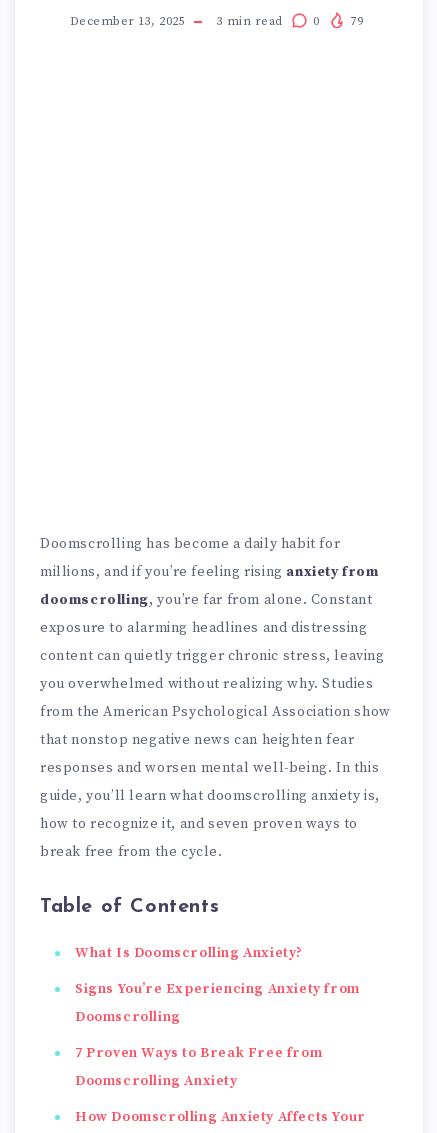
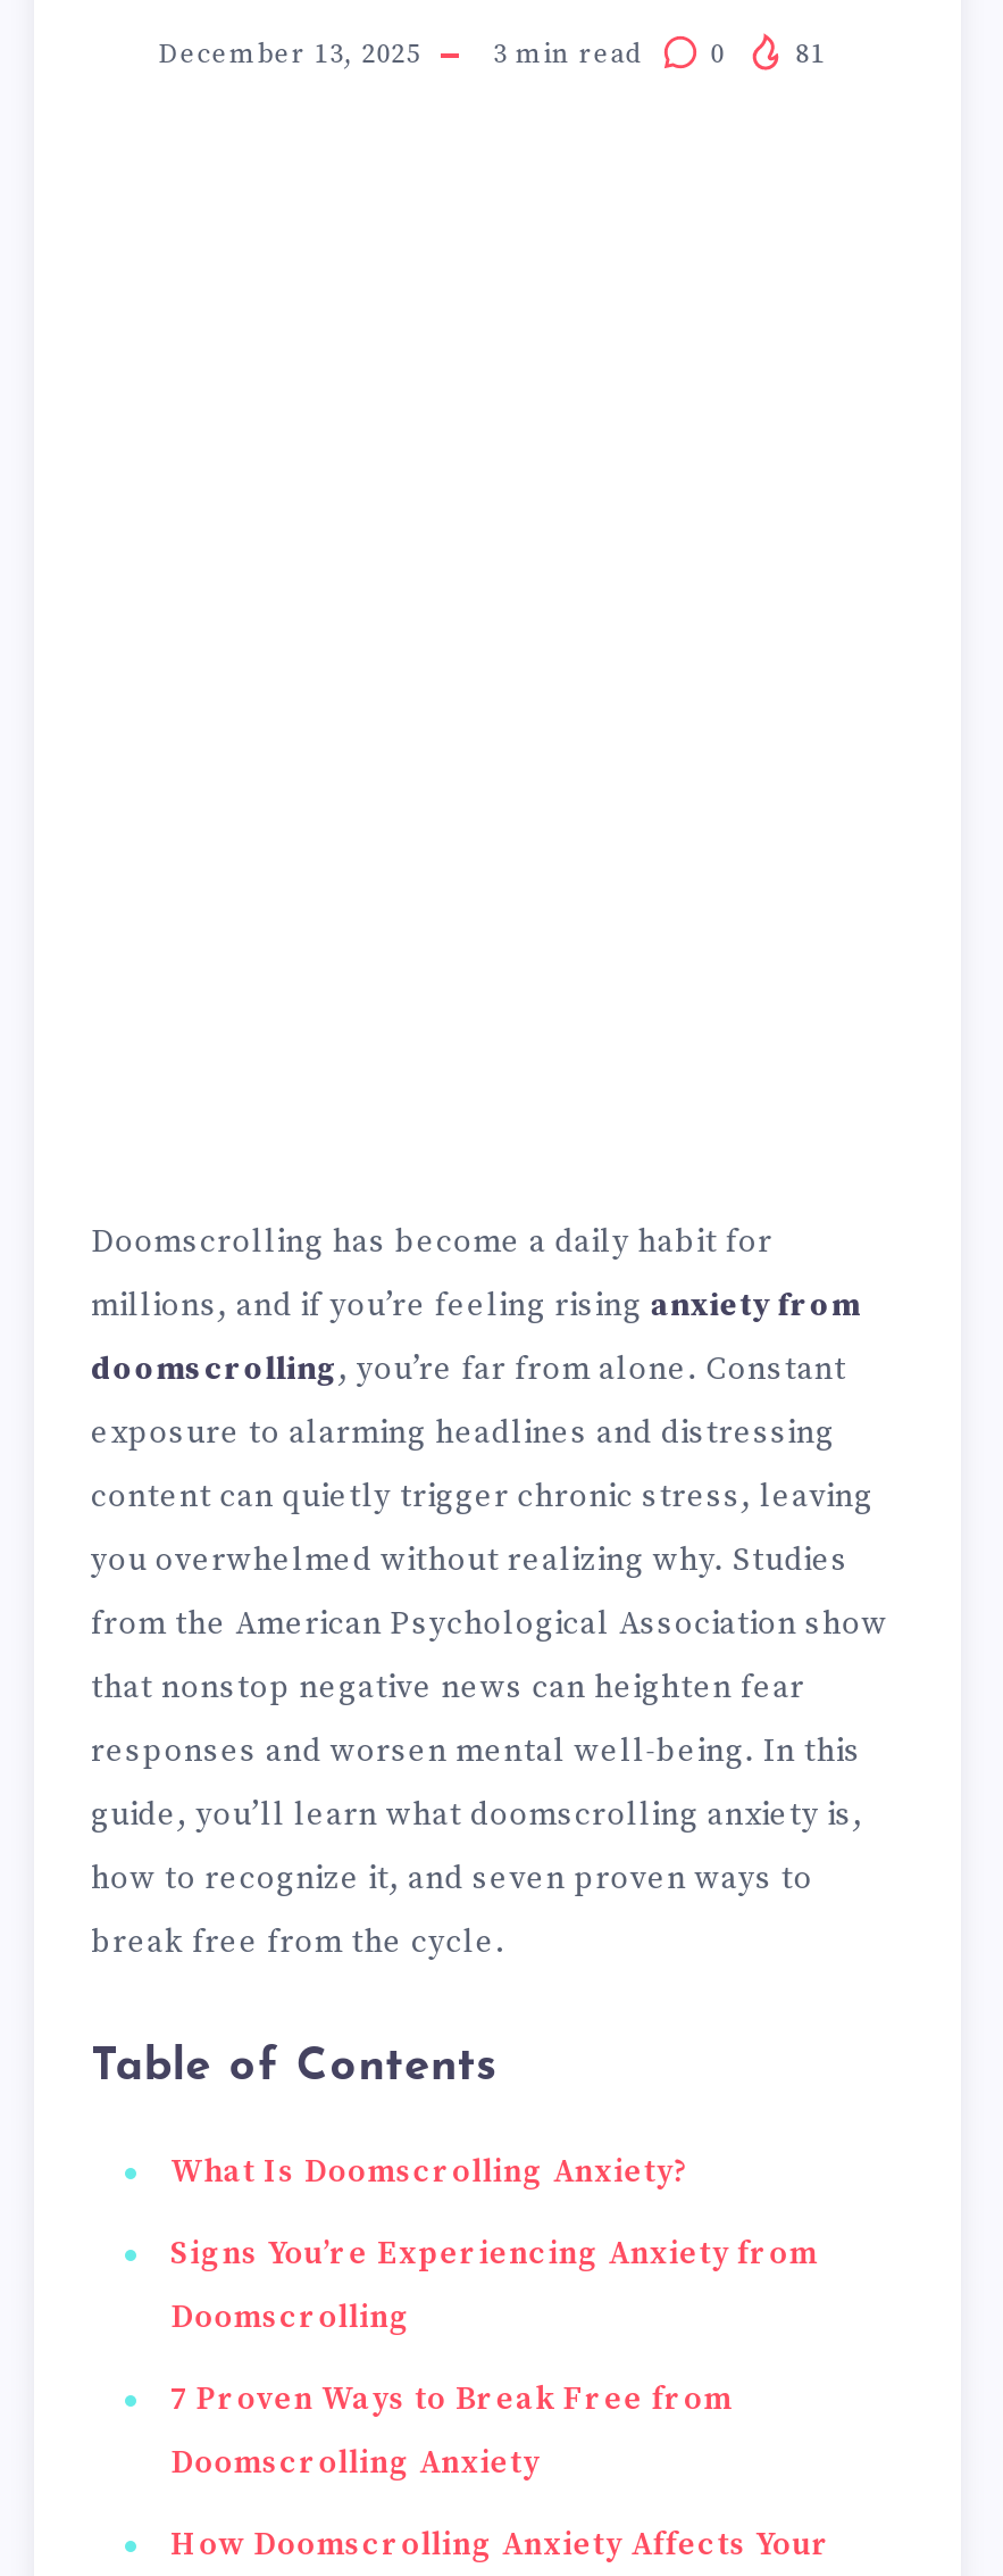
- 0 79
+ 0 81
